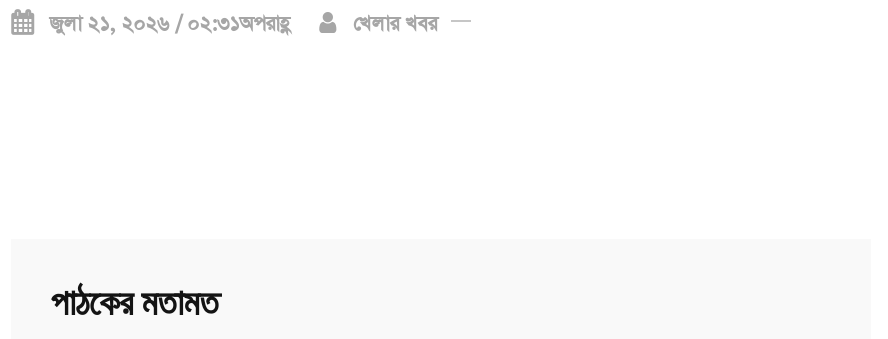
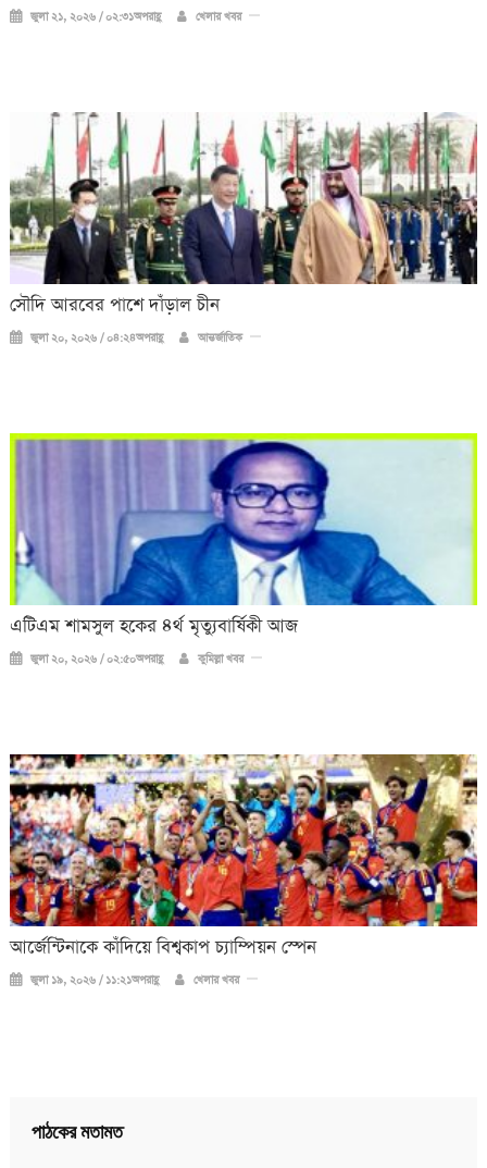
+ [image]
+ সৌদি আরবের পাশে দাঁড়াল চীন
+ জুলা ২০, ২০২৬ / ০৪:২৪অপরাহ্ণ
+ আন্তর্জাতিক

+ [image]
+ এটিএম শামসুল হকের ৪র্থ মৃত্যুবার্ষিকী আজ
+ জুলা ২০, ২০২৬ / ০২:৫০অপরাহ্ণ
+ কুমিল্লা খবর

+ [image]
+ আর্জেন্টিনাকে কাঁদিয়ে বিশ্বকাপ চ্যাম্পিয়ন স্পেন
+ জুলা ১৯, ২০২৬ / ১১:২১অপরাহ্ণ
+ খেলার খবর
